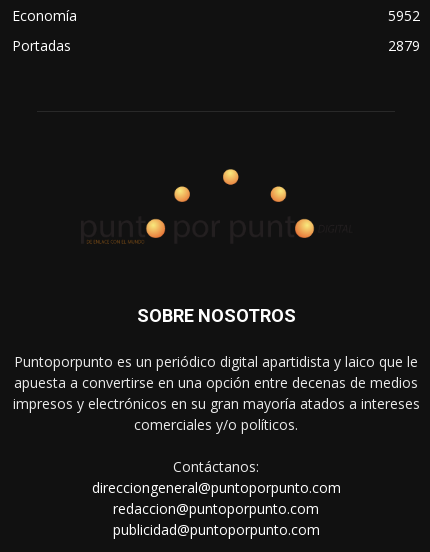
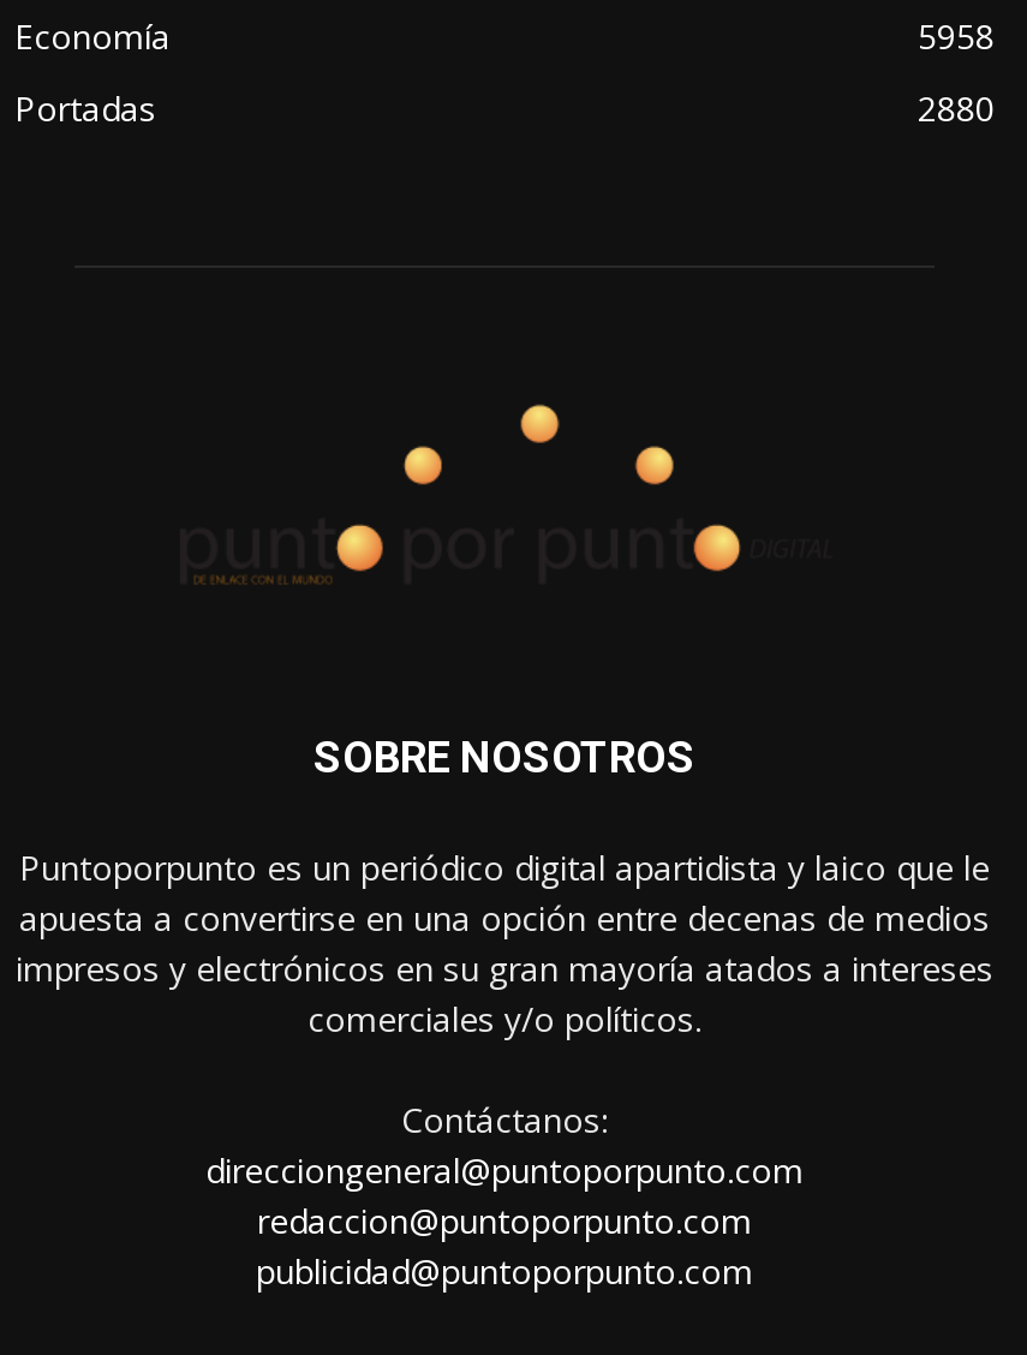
- 5952
+ 5958

- 2879
+ 2880
